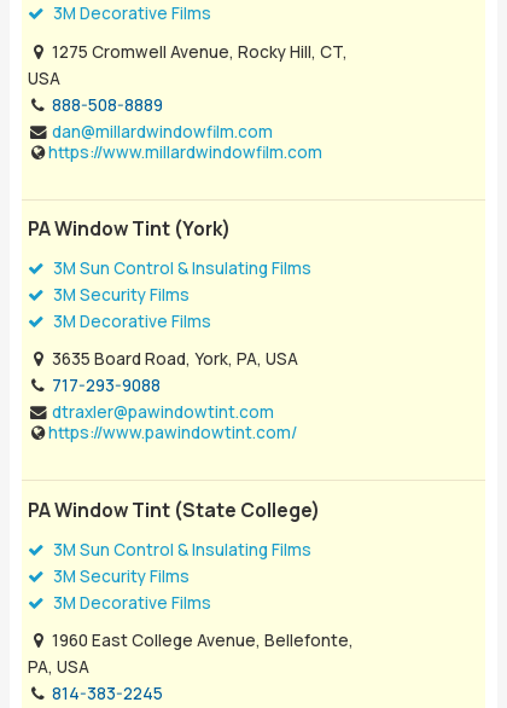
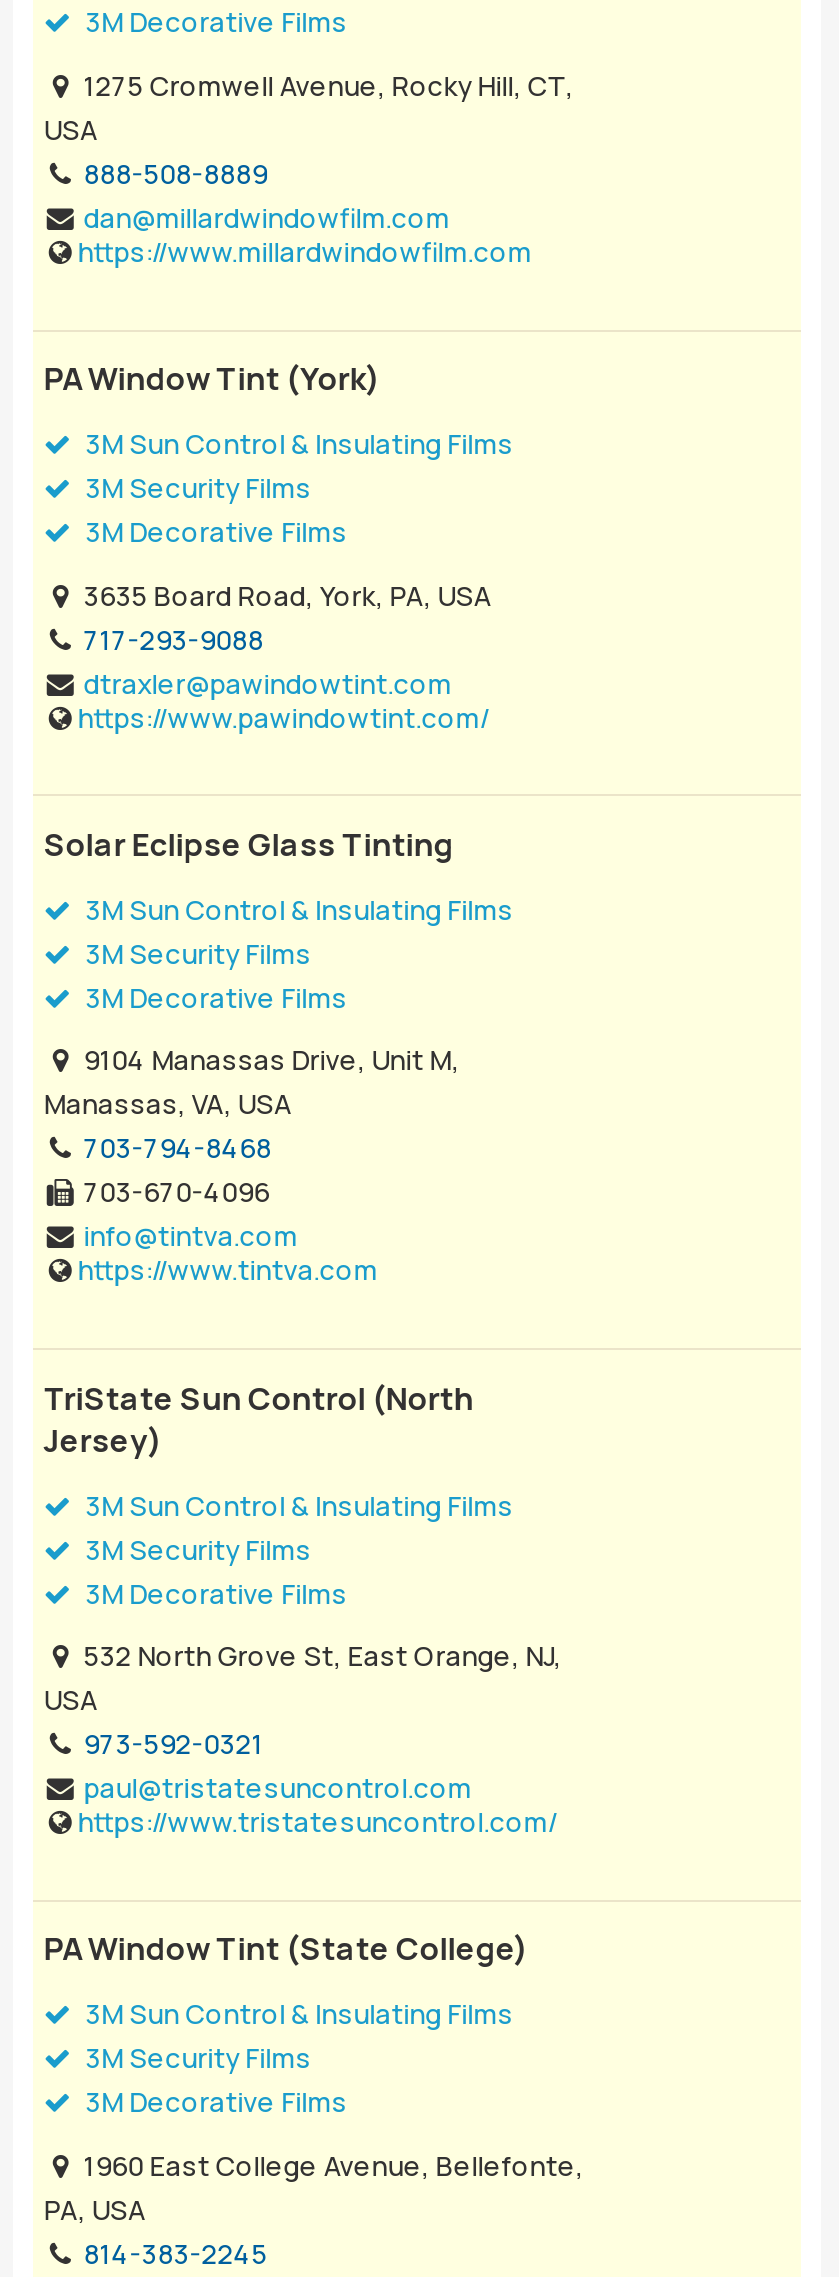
+ Solar Eclipse Glass Tinting
+ 3M Sun Control & Insulating Films
+ 3M Security Films
+ 3M Decorative Films
+ 9104 Manassas Drive, Unit M,
+ Manassas, VA, USA
+ 703-794-8468
+ 703-670-4096
+ info@tintva.com
+ https://www.tintva.com
+ TriState Sun Control (North
+ Jersey)
+ 3M Sun Control & Insulating Films
+ 3M Security Films
+ 3M Decorative Films
+ 532 North Grove St, East Orange, NJ,
+ USA
+ 973-592-0321
+ paul@tristatesuncontrol.com
+ https://www.tristatesuncontrol.com/
